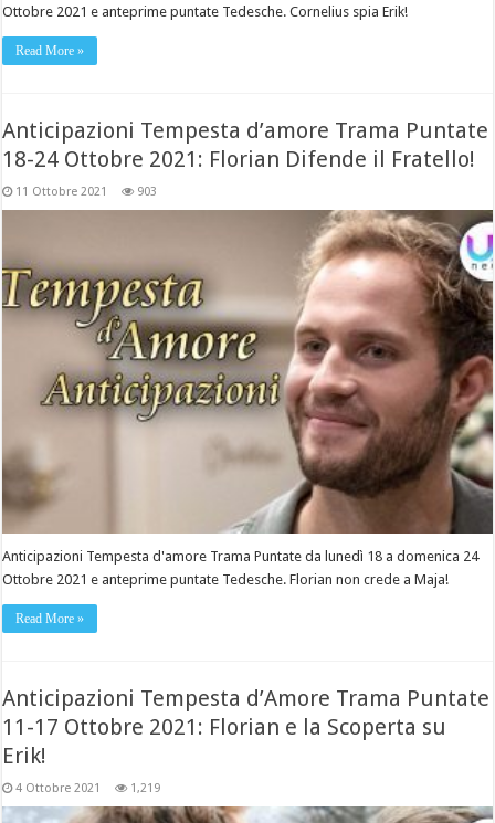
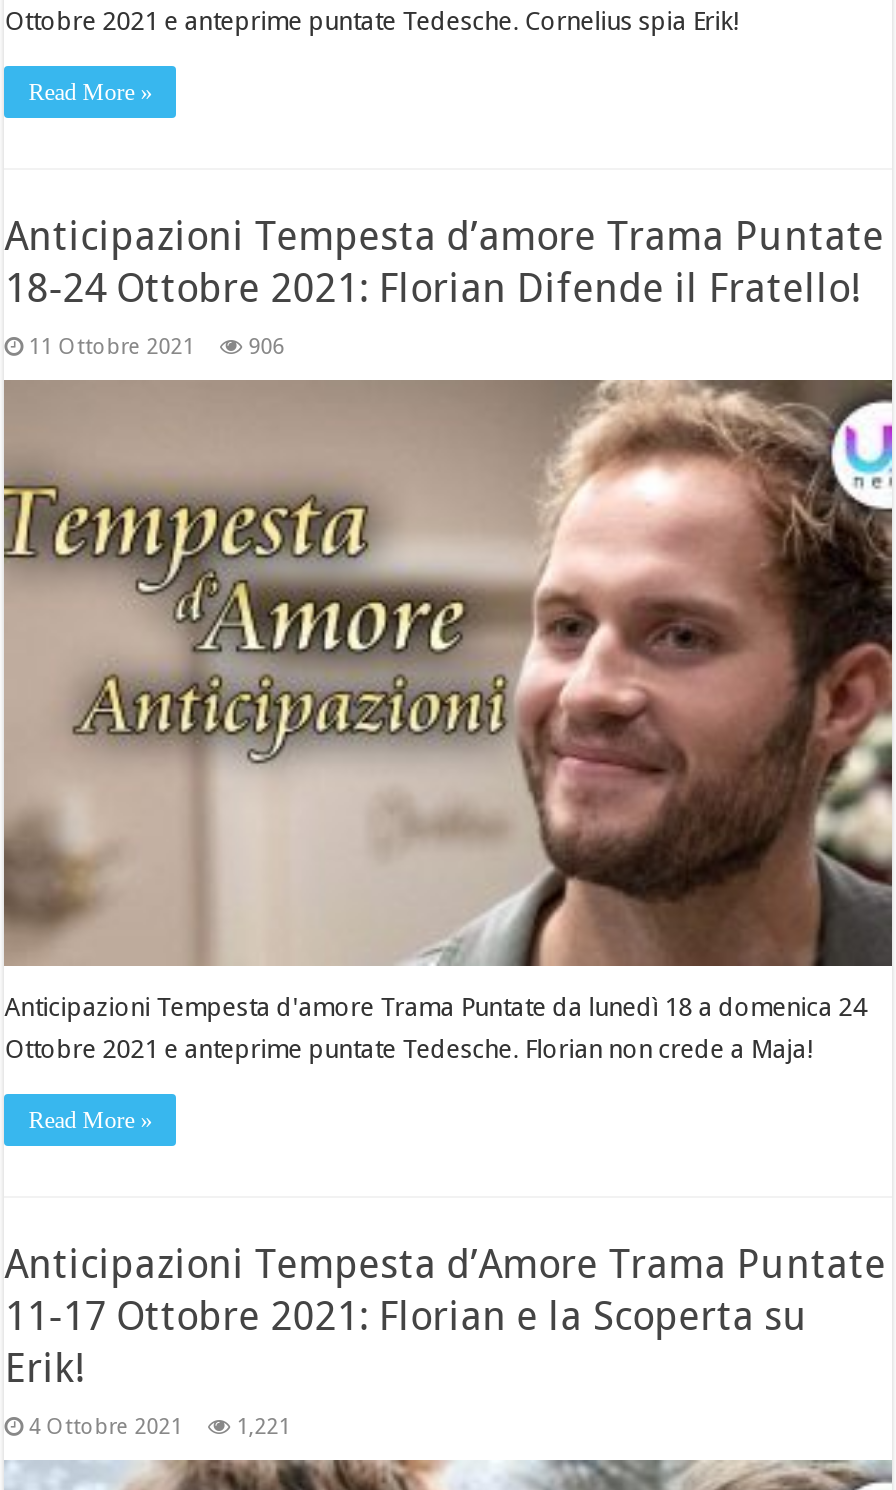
- 903
+ 906

- 1,219
+ 1,221
